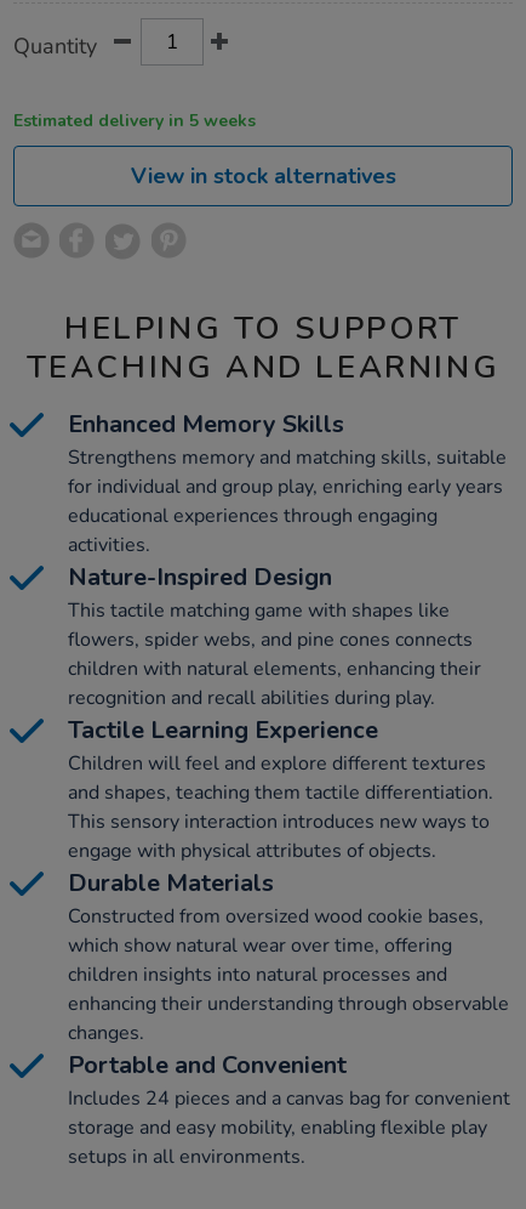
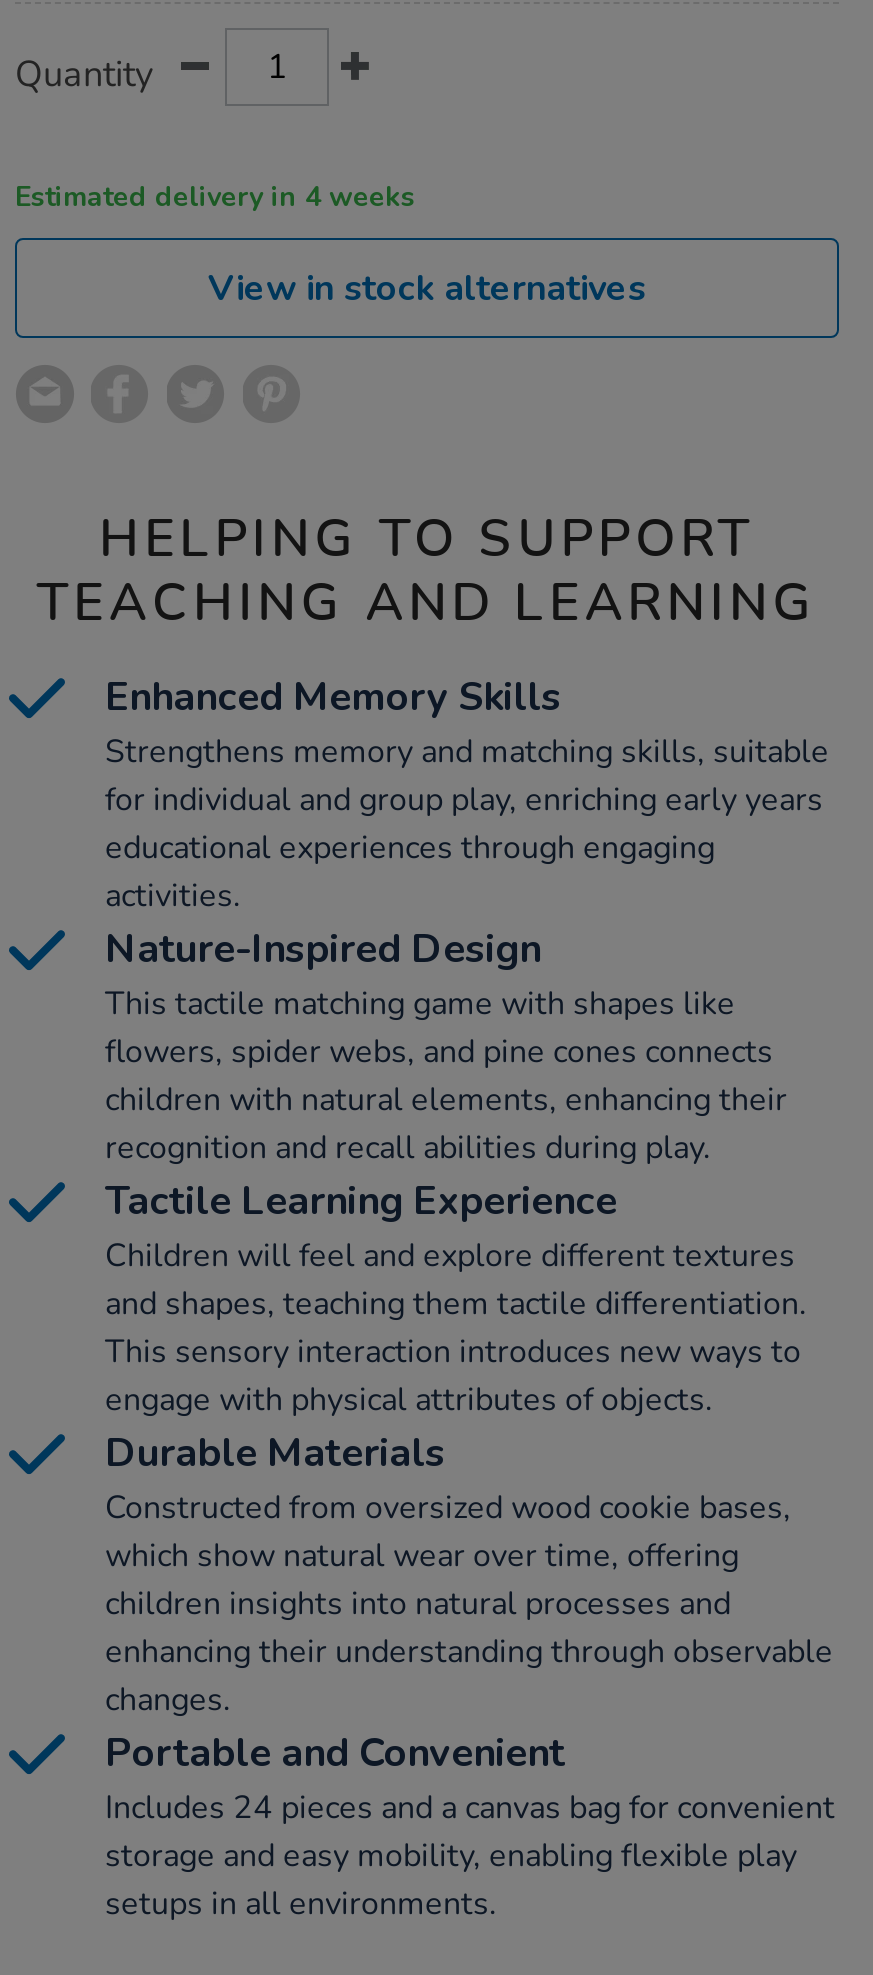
- Estimated delivery in 5 weeks
+ Estimated delivery in 4 weeks
